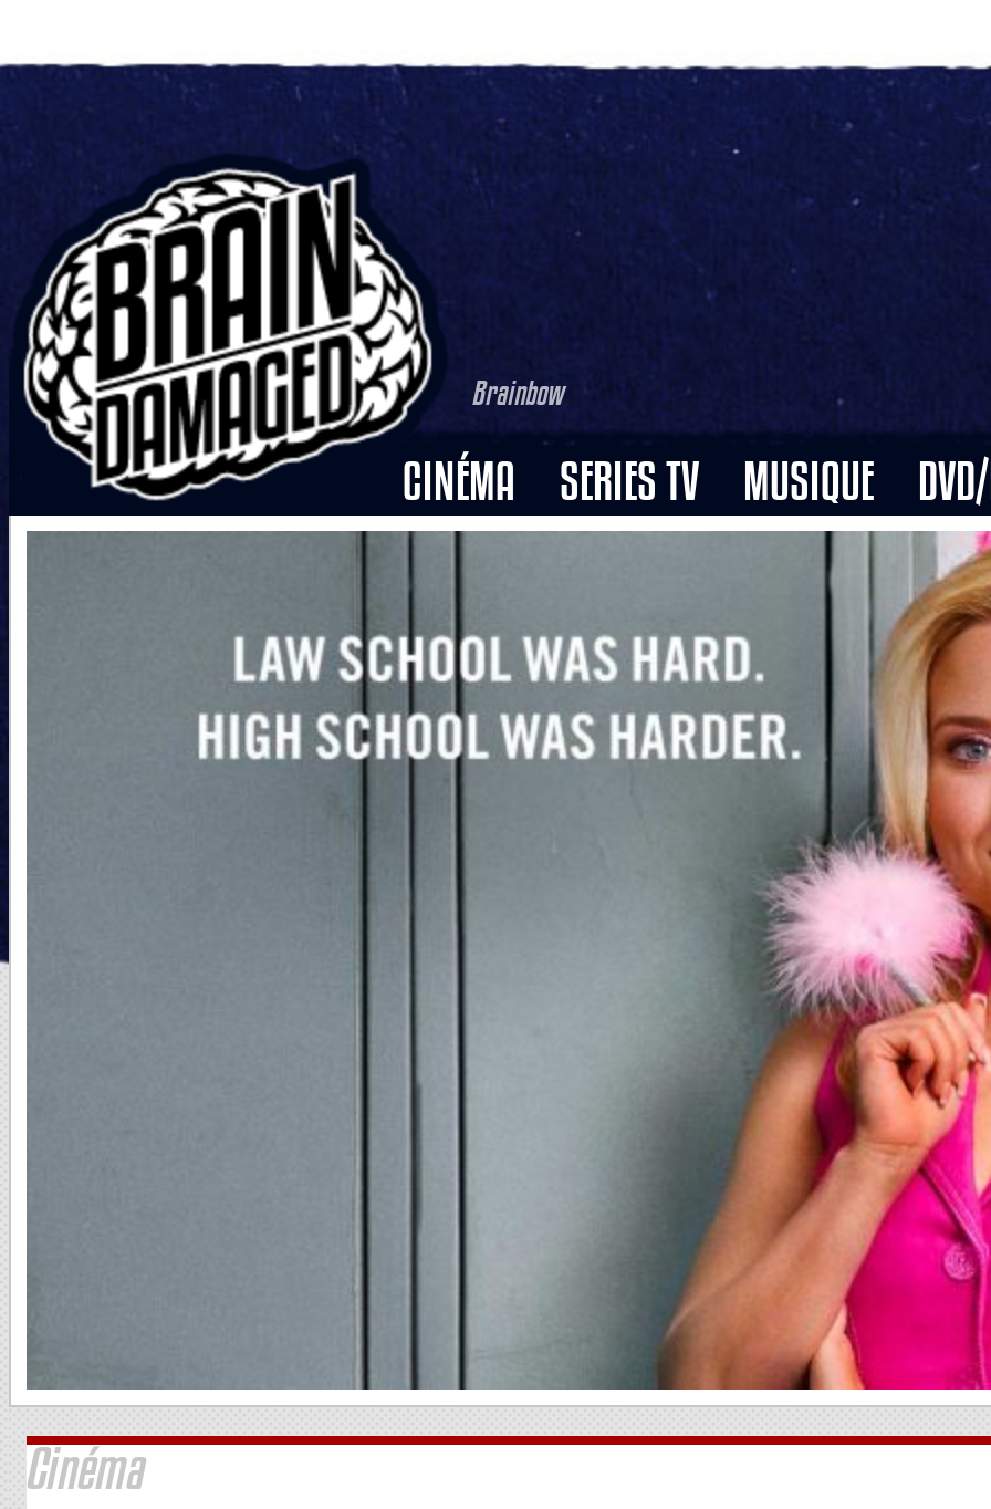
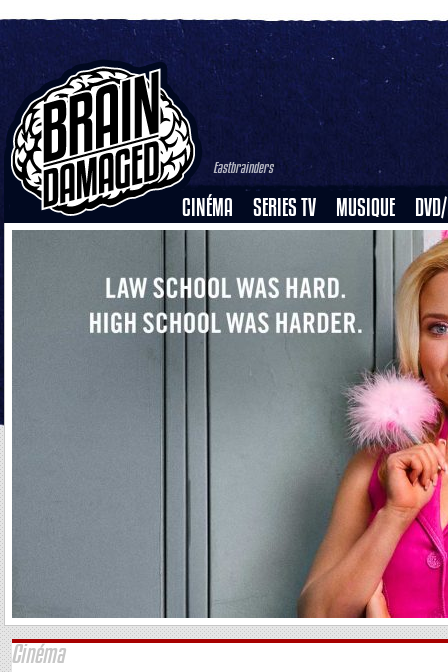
- Brainbow
+ Eastbrainders
